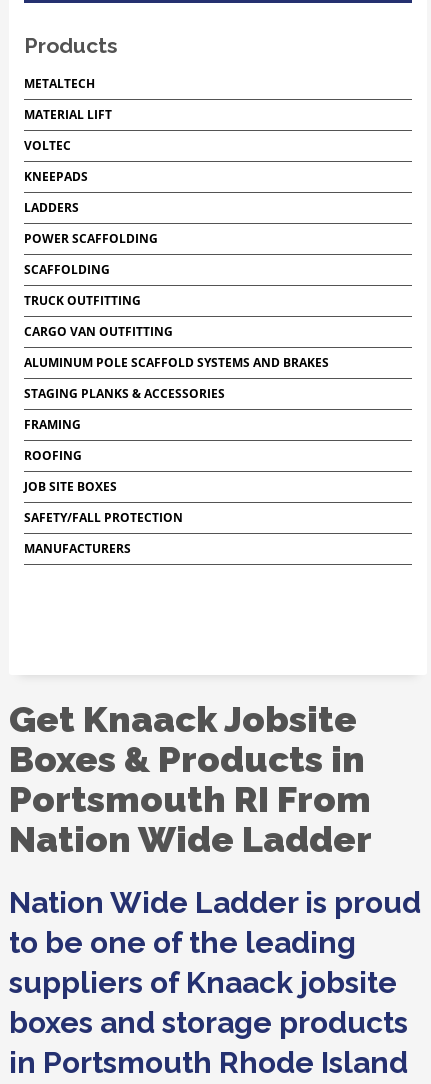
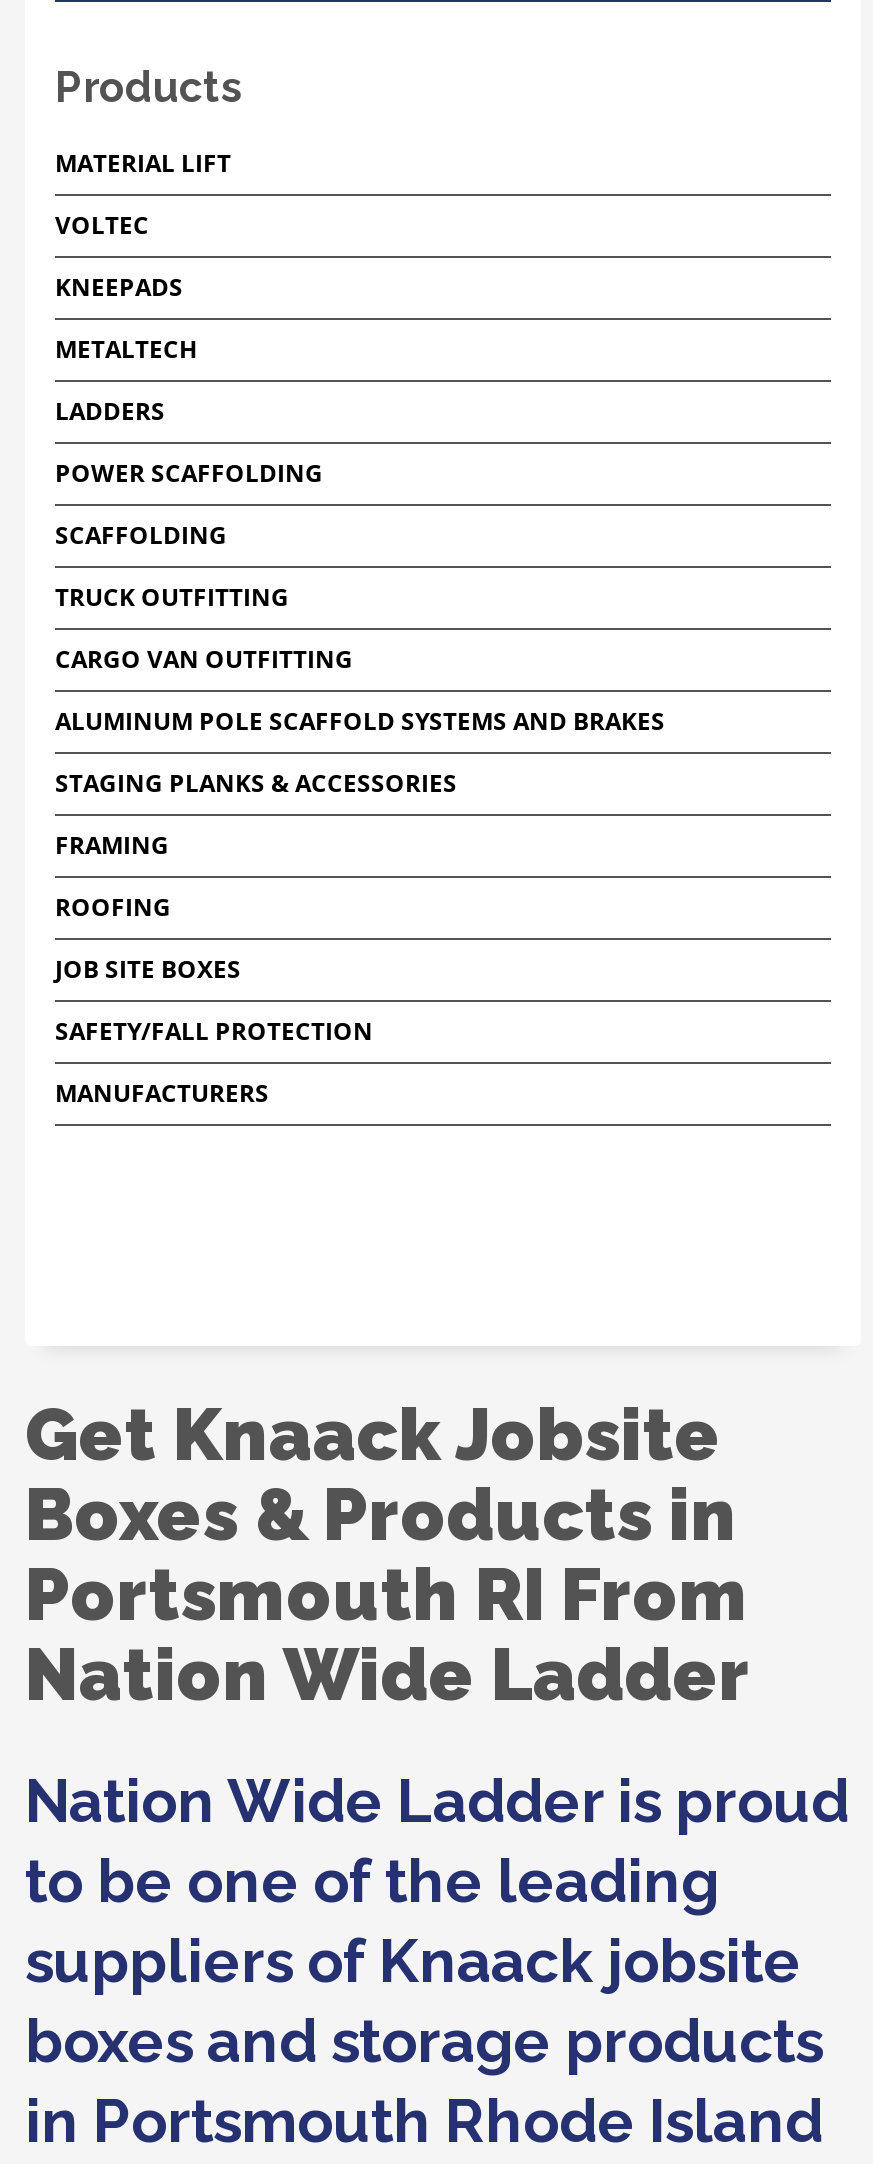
moved down: METALTECH

moved up: MATERIAL LIFT | VOLTEC | KNEEPADS
